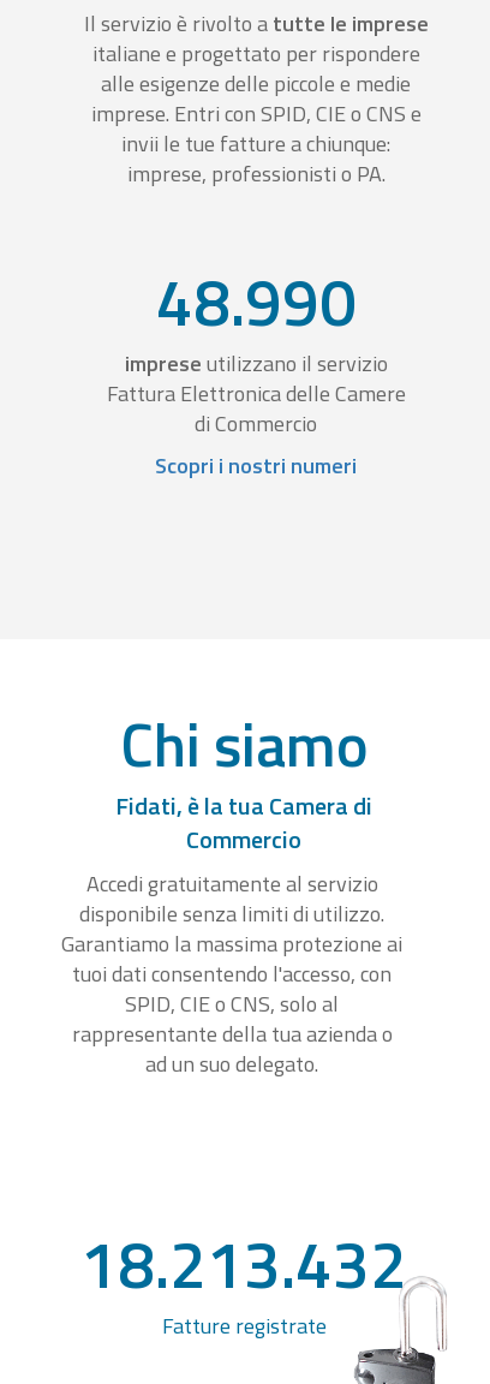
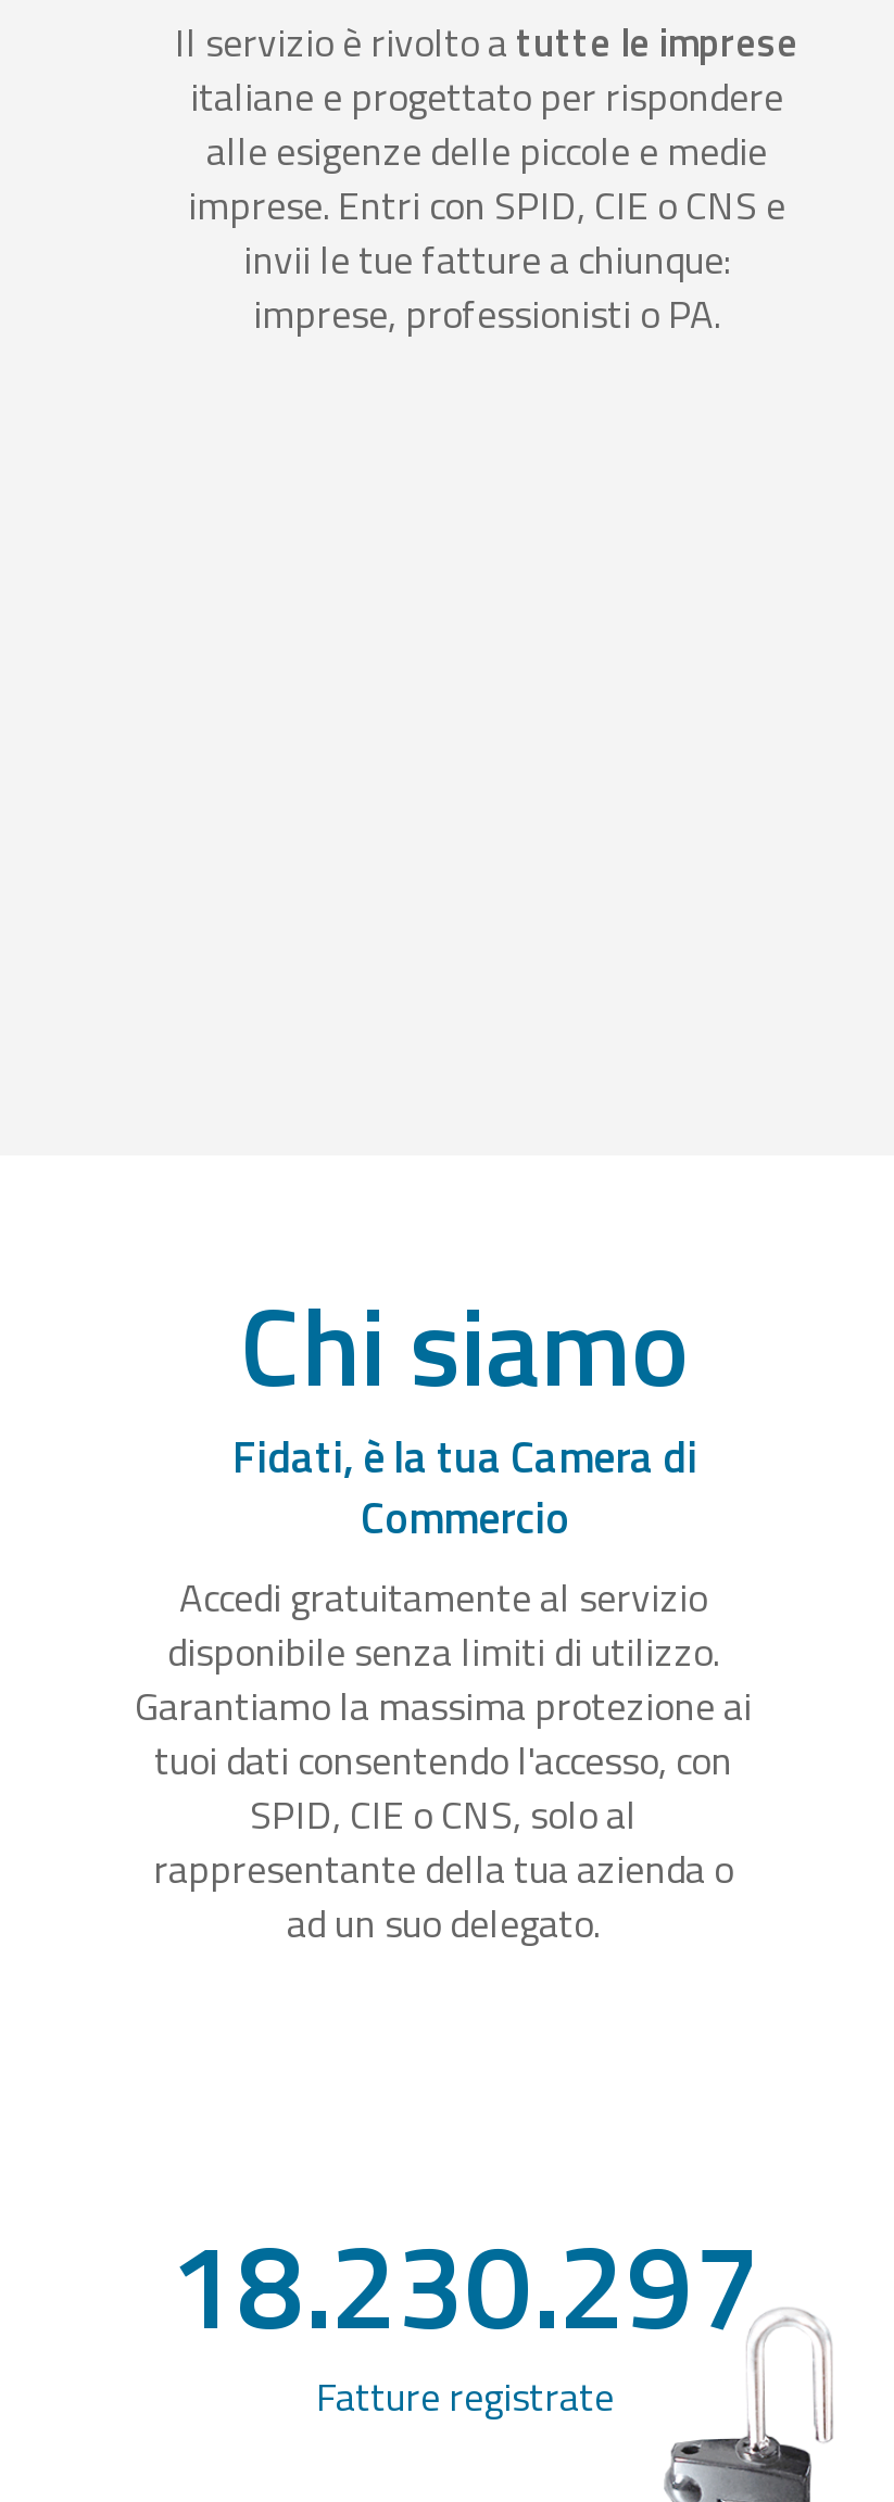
- 48.990
- imprese utilizzano il servizio
- Fattura Elettronica delle Camere
- di Commercio
- Scopri i nostri numeri

- 18.213.432
+ 18.230.297
